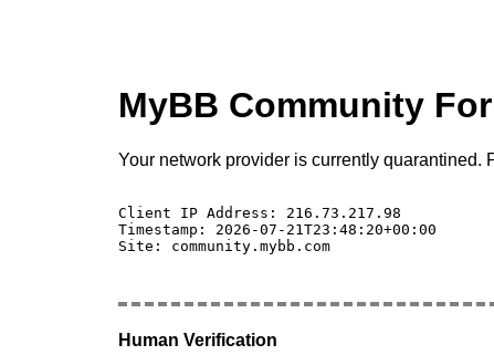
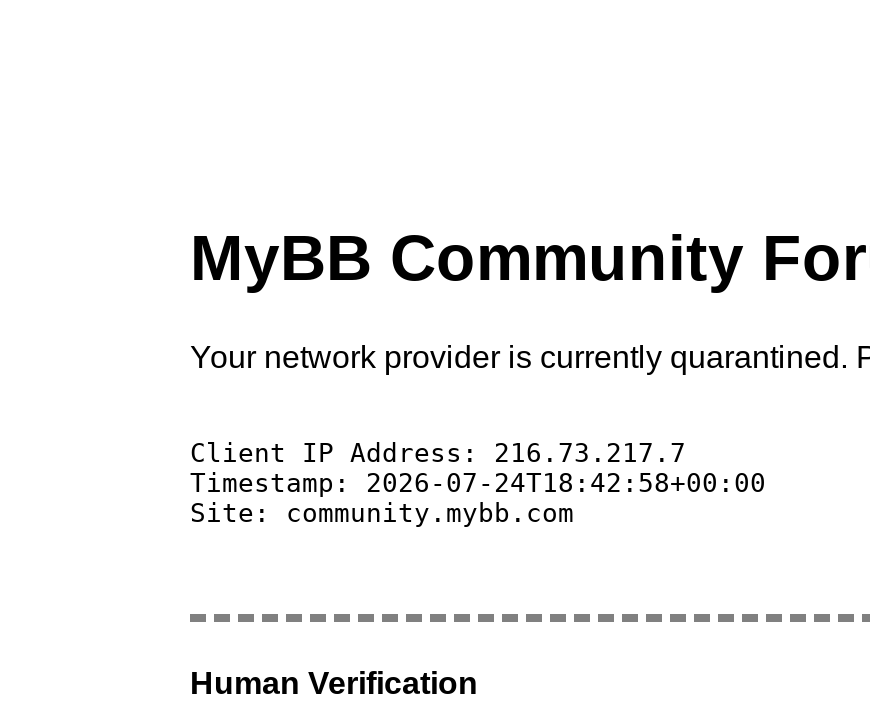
- Client IP Address: 216.73.217.98
+ Client IP Address: 216.73.217.7

- Timestamp: 2026-07-21T23:48:20+00:00
+ Timestamp: 2026-07-24T18:42:58+00:00
